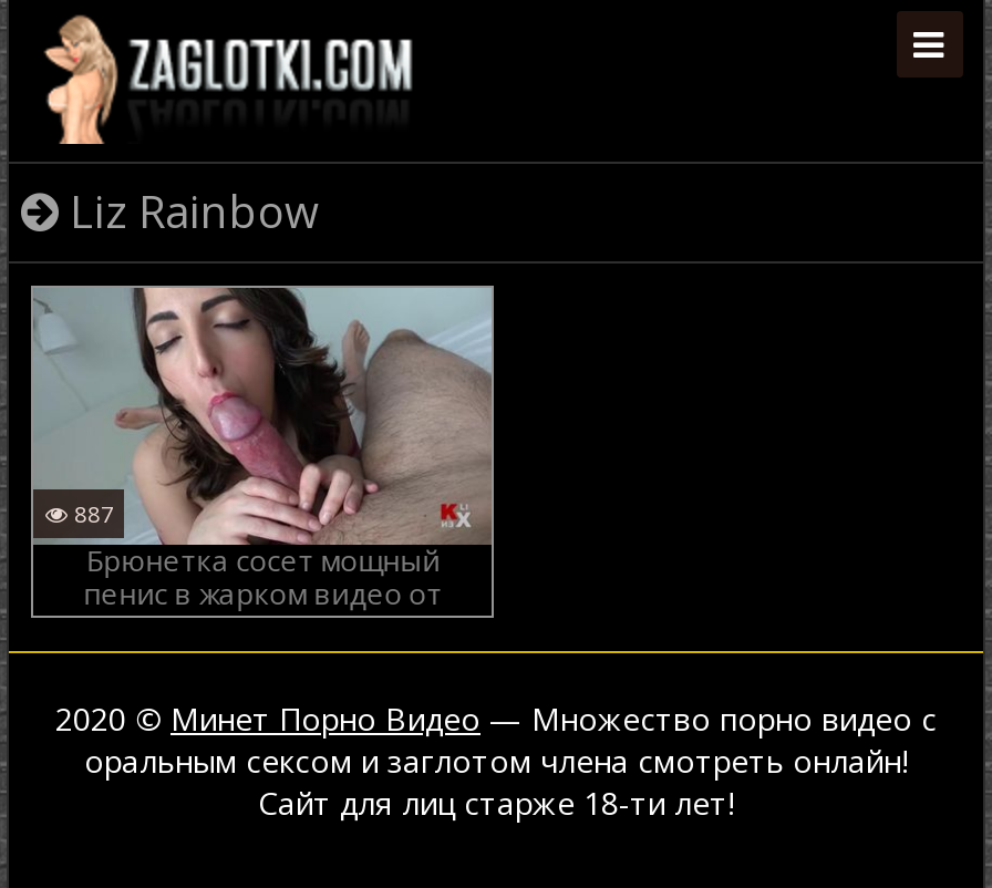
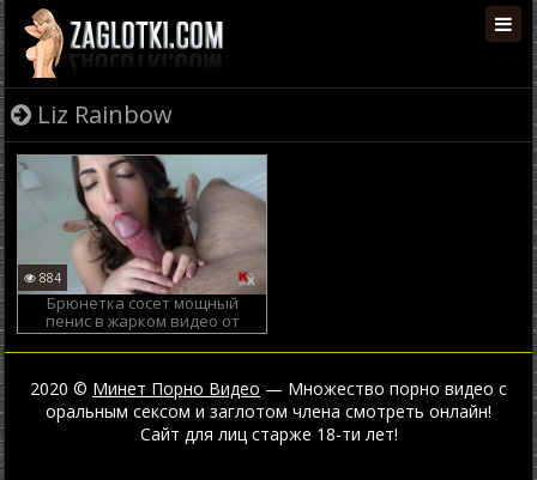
- 887
+ 884
